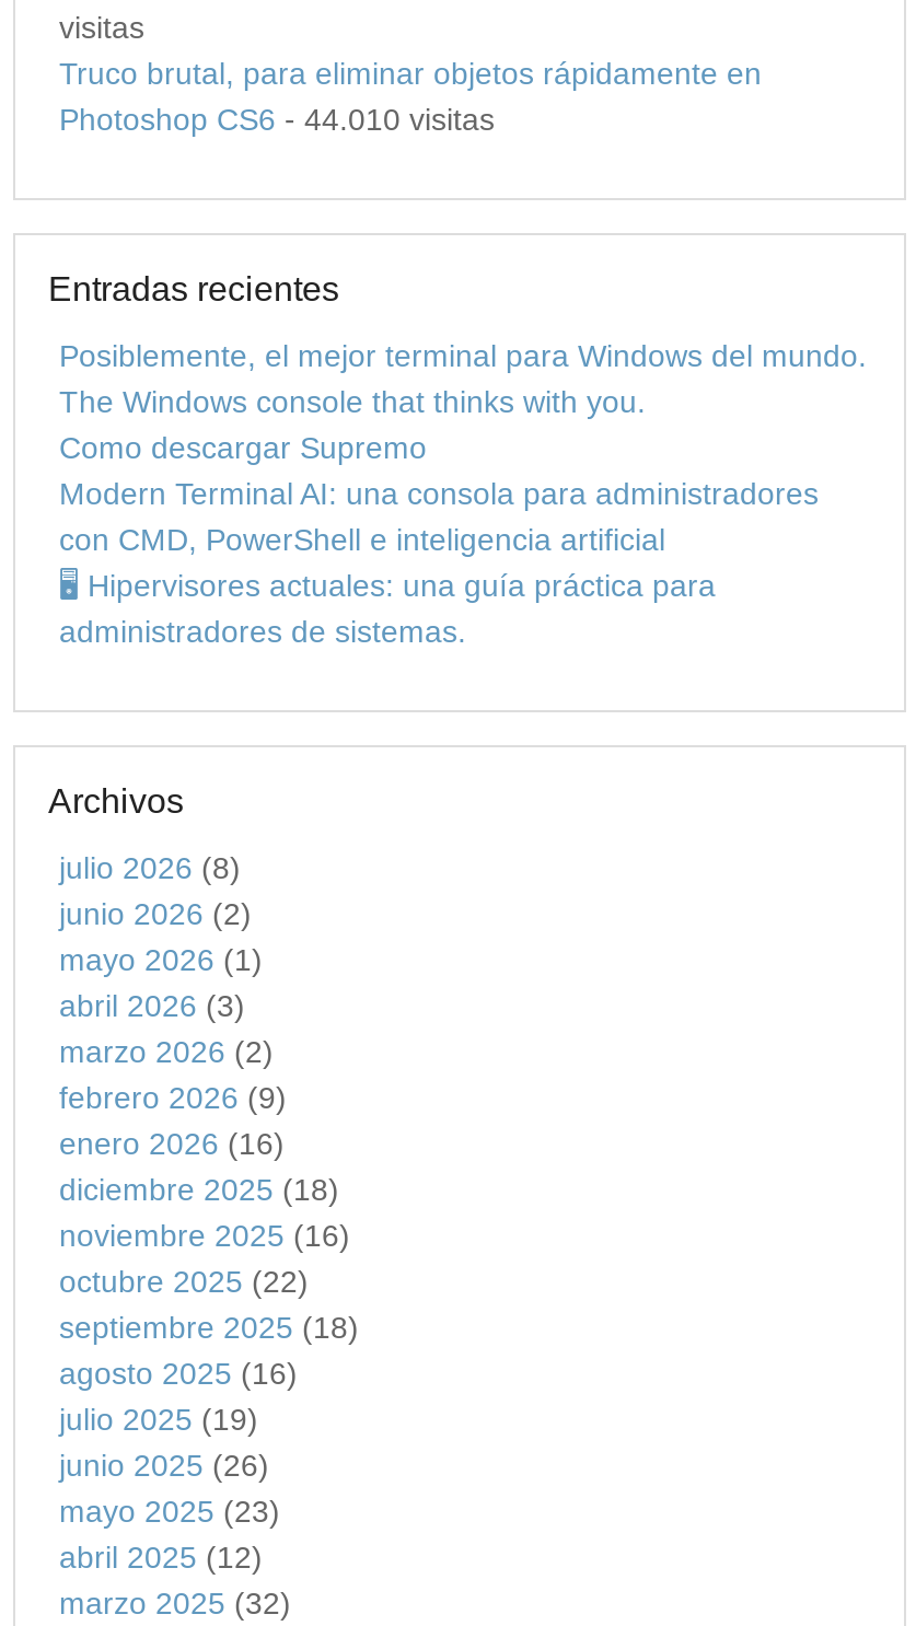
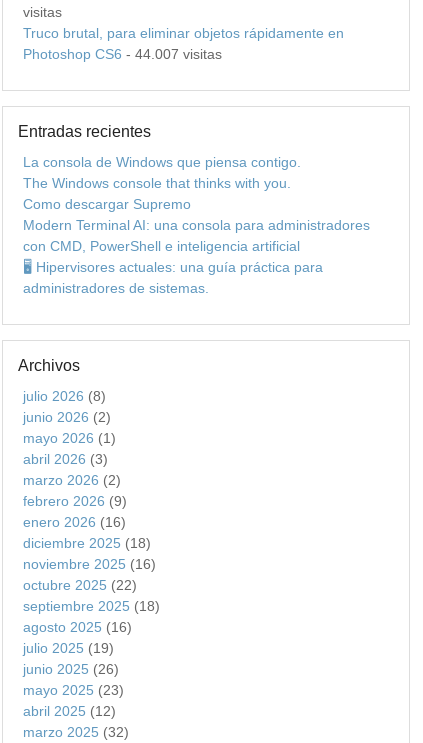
- Photoshop CS6 - 44.010 visitas
+ Photoshop CS6 - 44.007 visitas

- Posiblemente, el mejor terminal para Windows del mundo.
+ La consola de Windows que piensa contigo.
